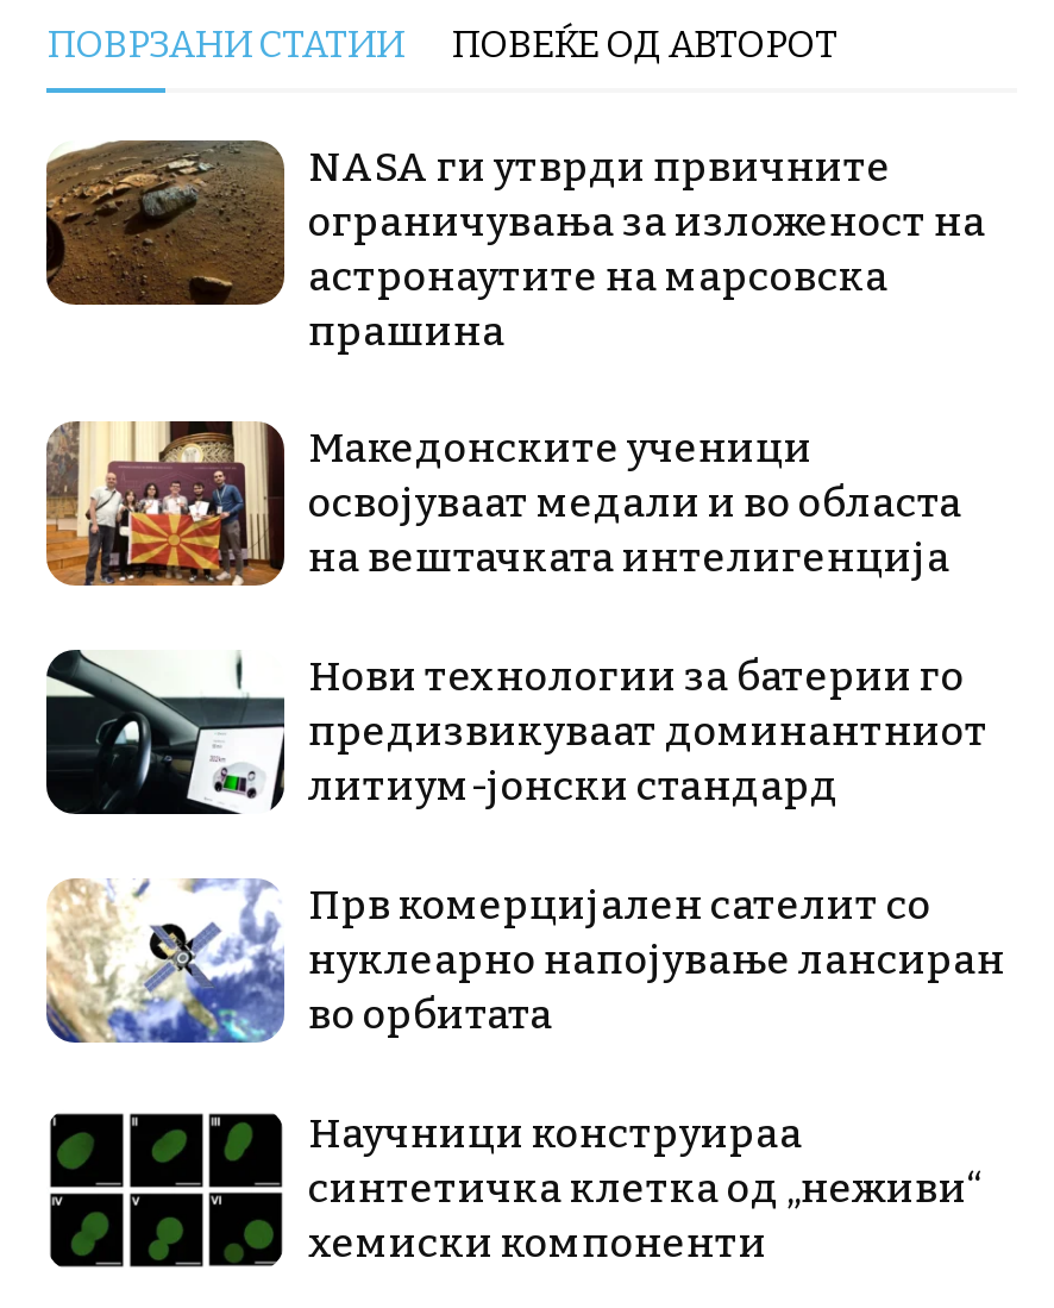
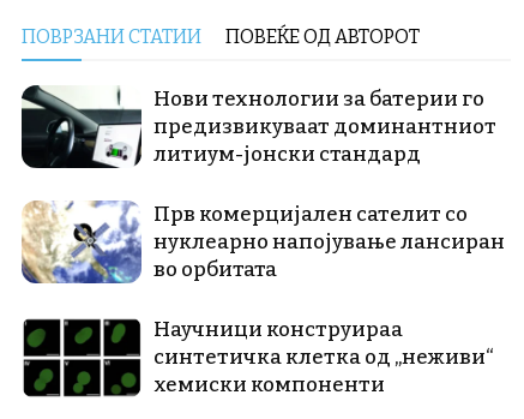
- [image]
- NASA ги утврди првичните
- ограничувања за изложеност на
- астронаутите на марсовска
- прашина
- Македонските ученици
- освојуваат медали и во областа
- на вештачката интелигенција

- [image]
